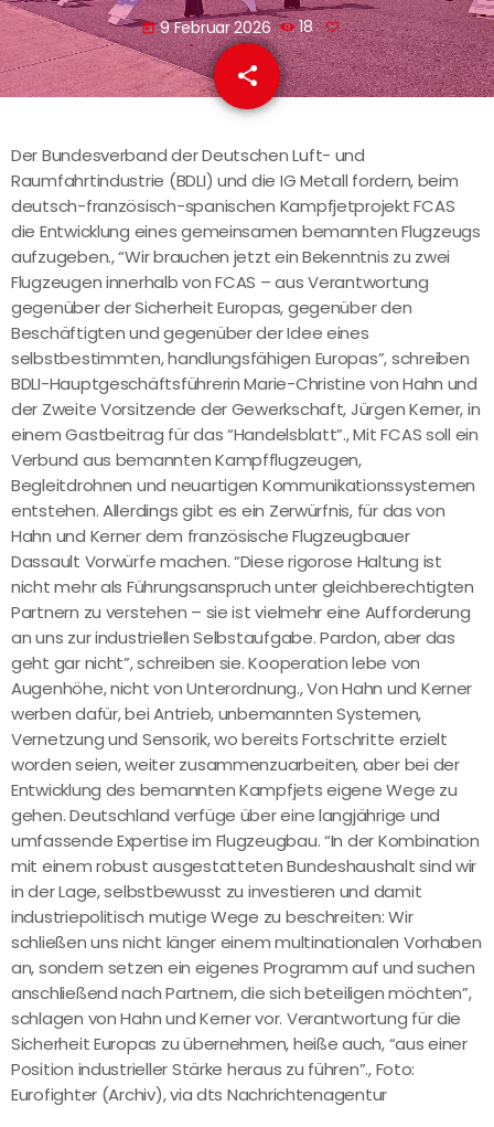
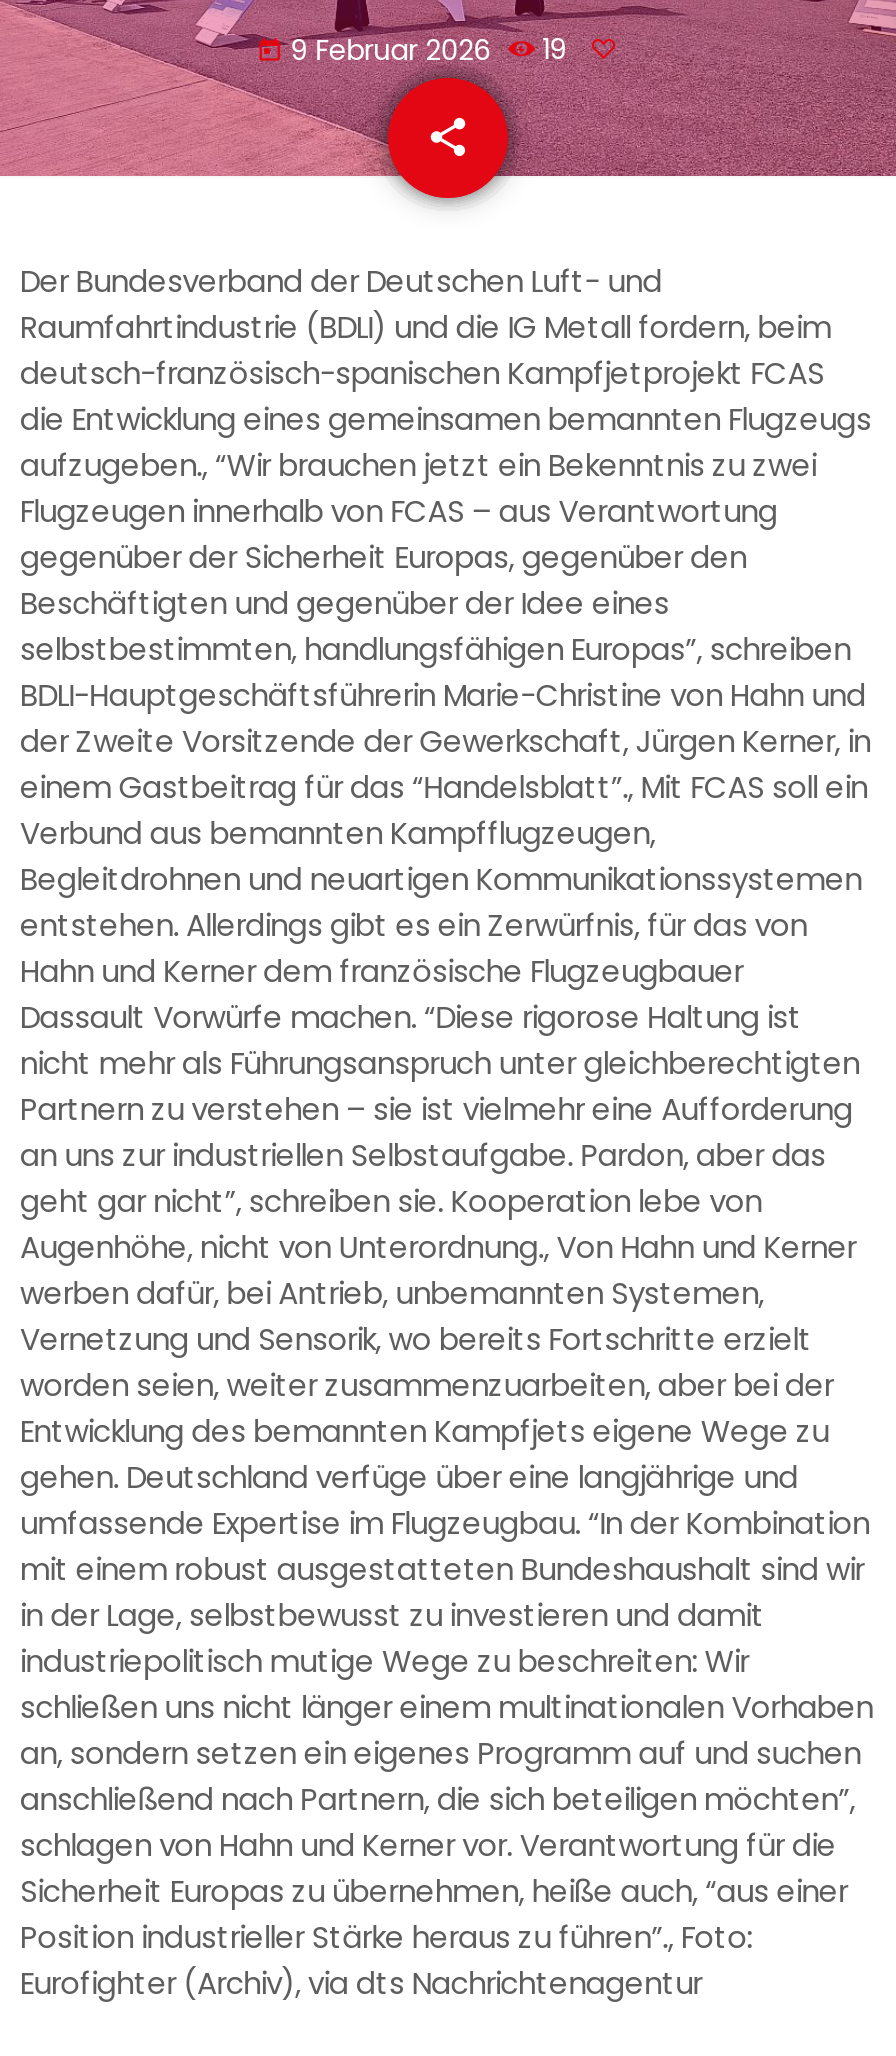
- 18
+ 19
